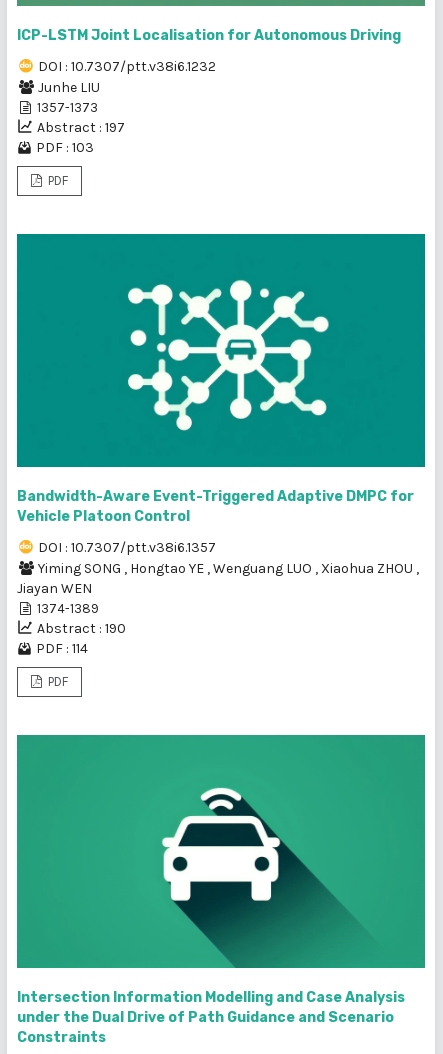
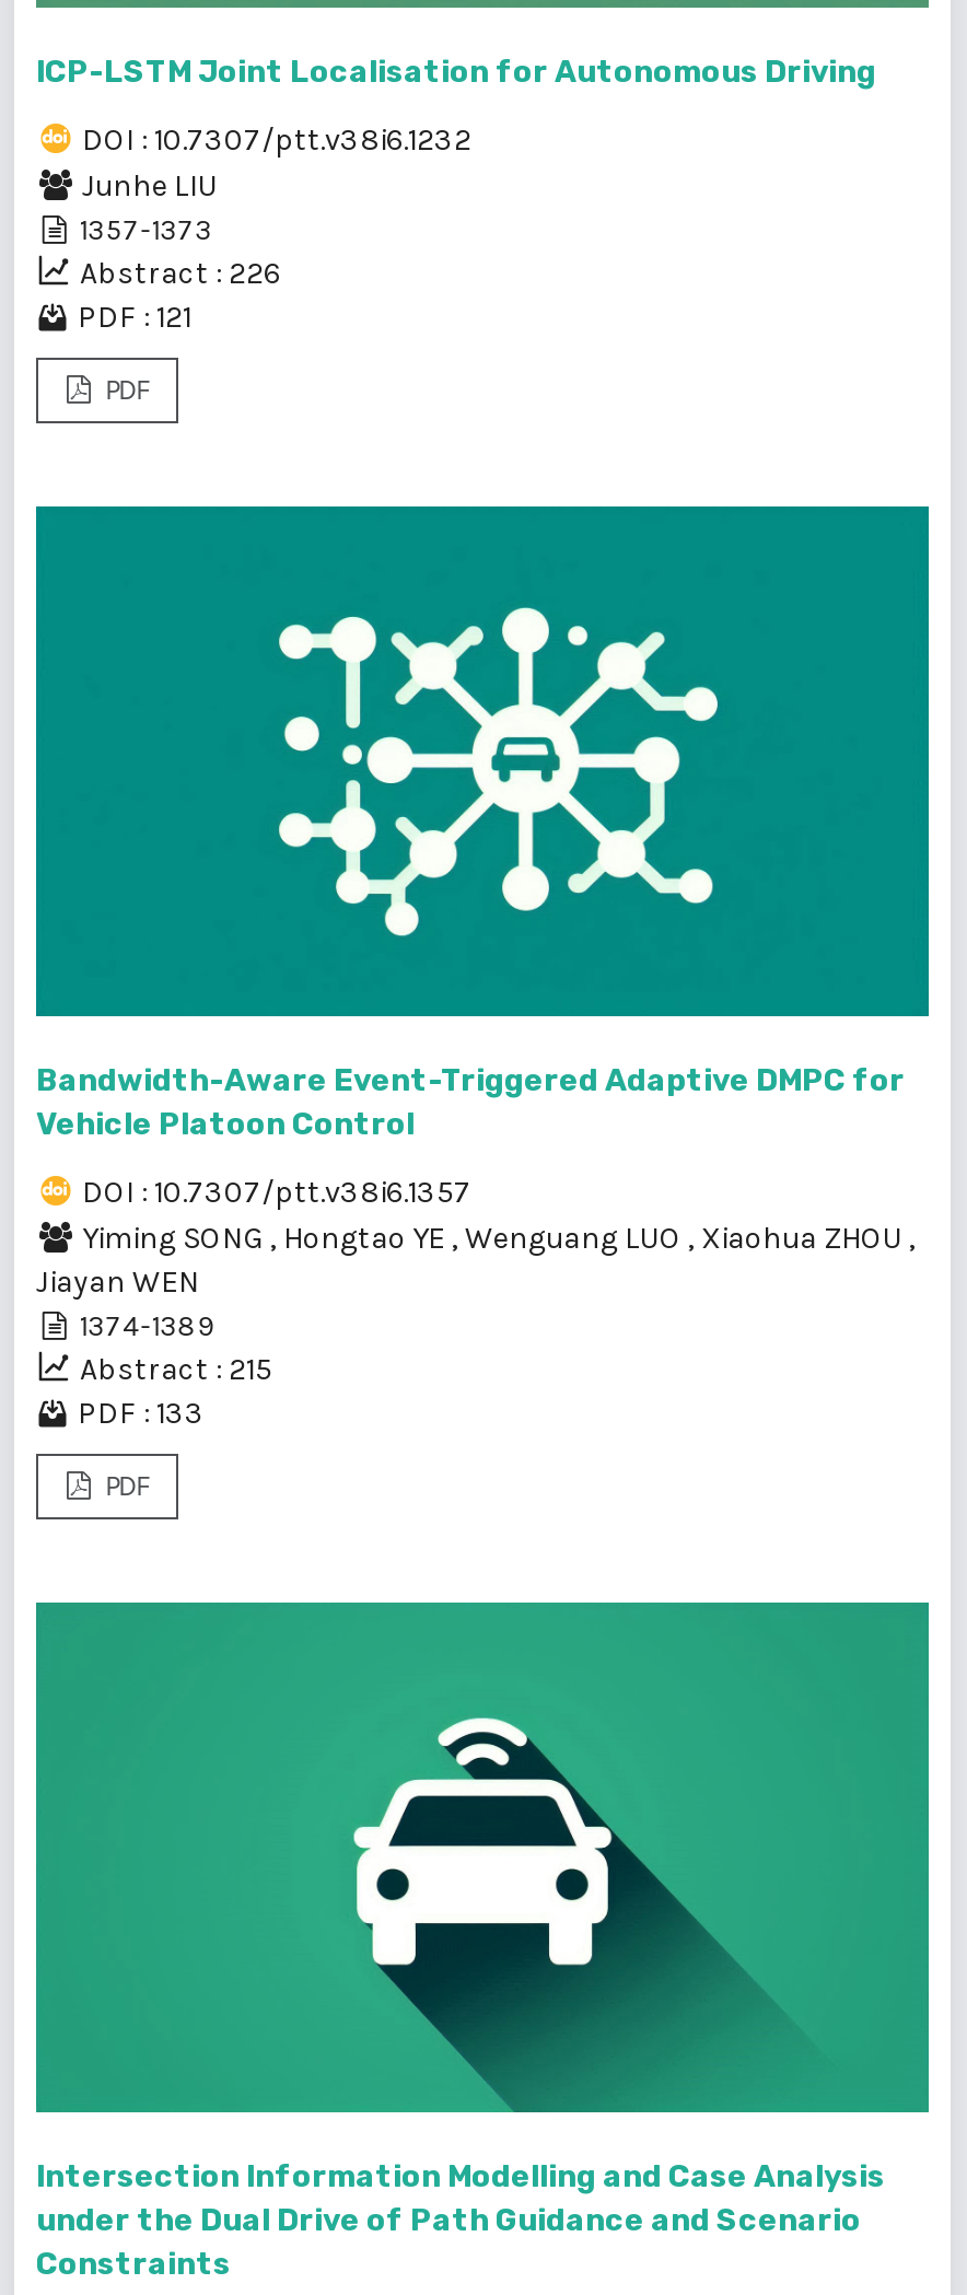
- Abstract : 197
+ Abstract : 226

- PDF : 103
+ PDF : 121

- Abstract : 190
+ Abstract : 215

- PDF : 114
+ PDF : 133
